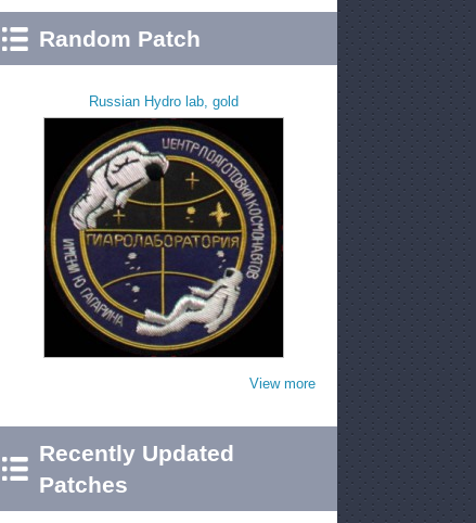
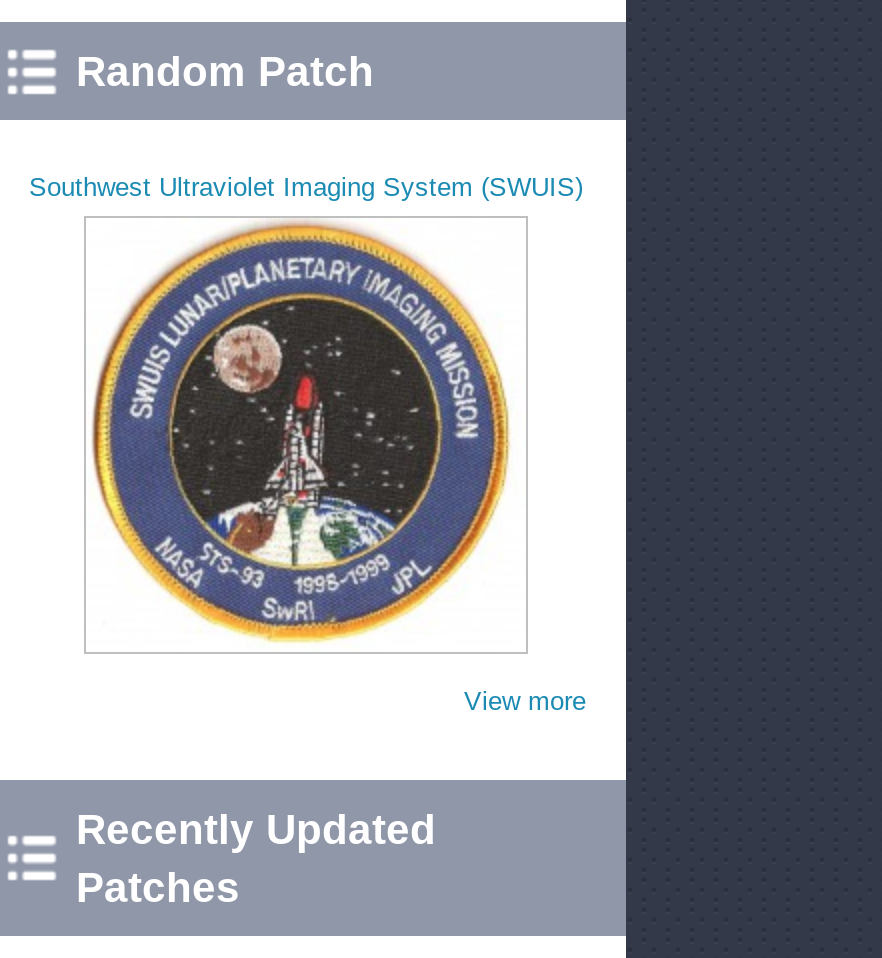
- Russian Hydro lab, gold
+ Southwest Ultraviolet Imaging System (SWUIS)

- [image]
+ [image]
